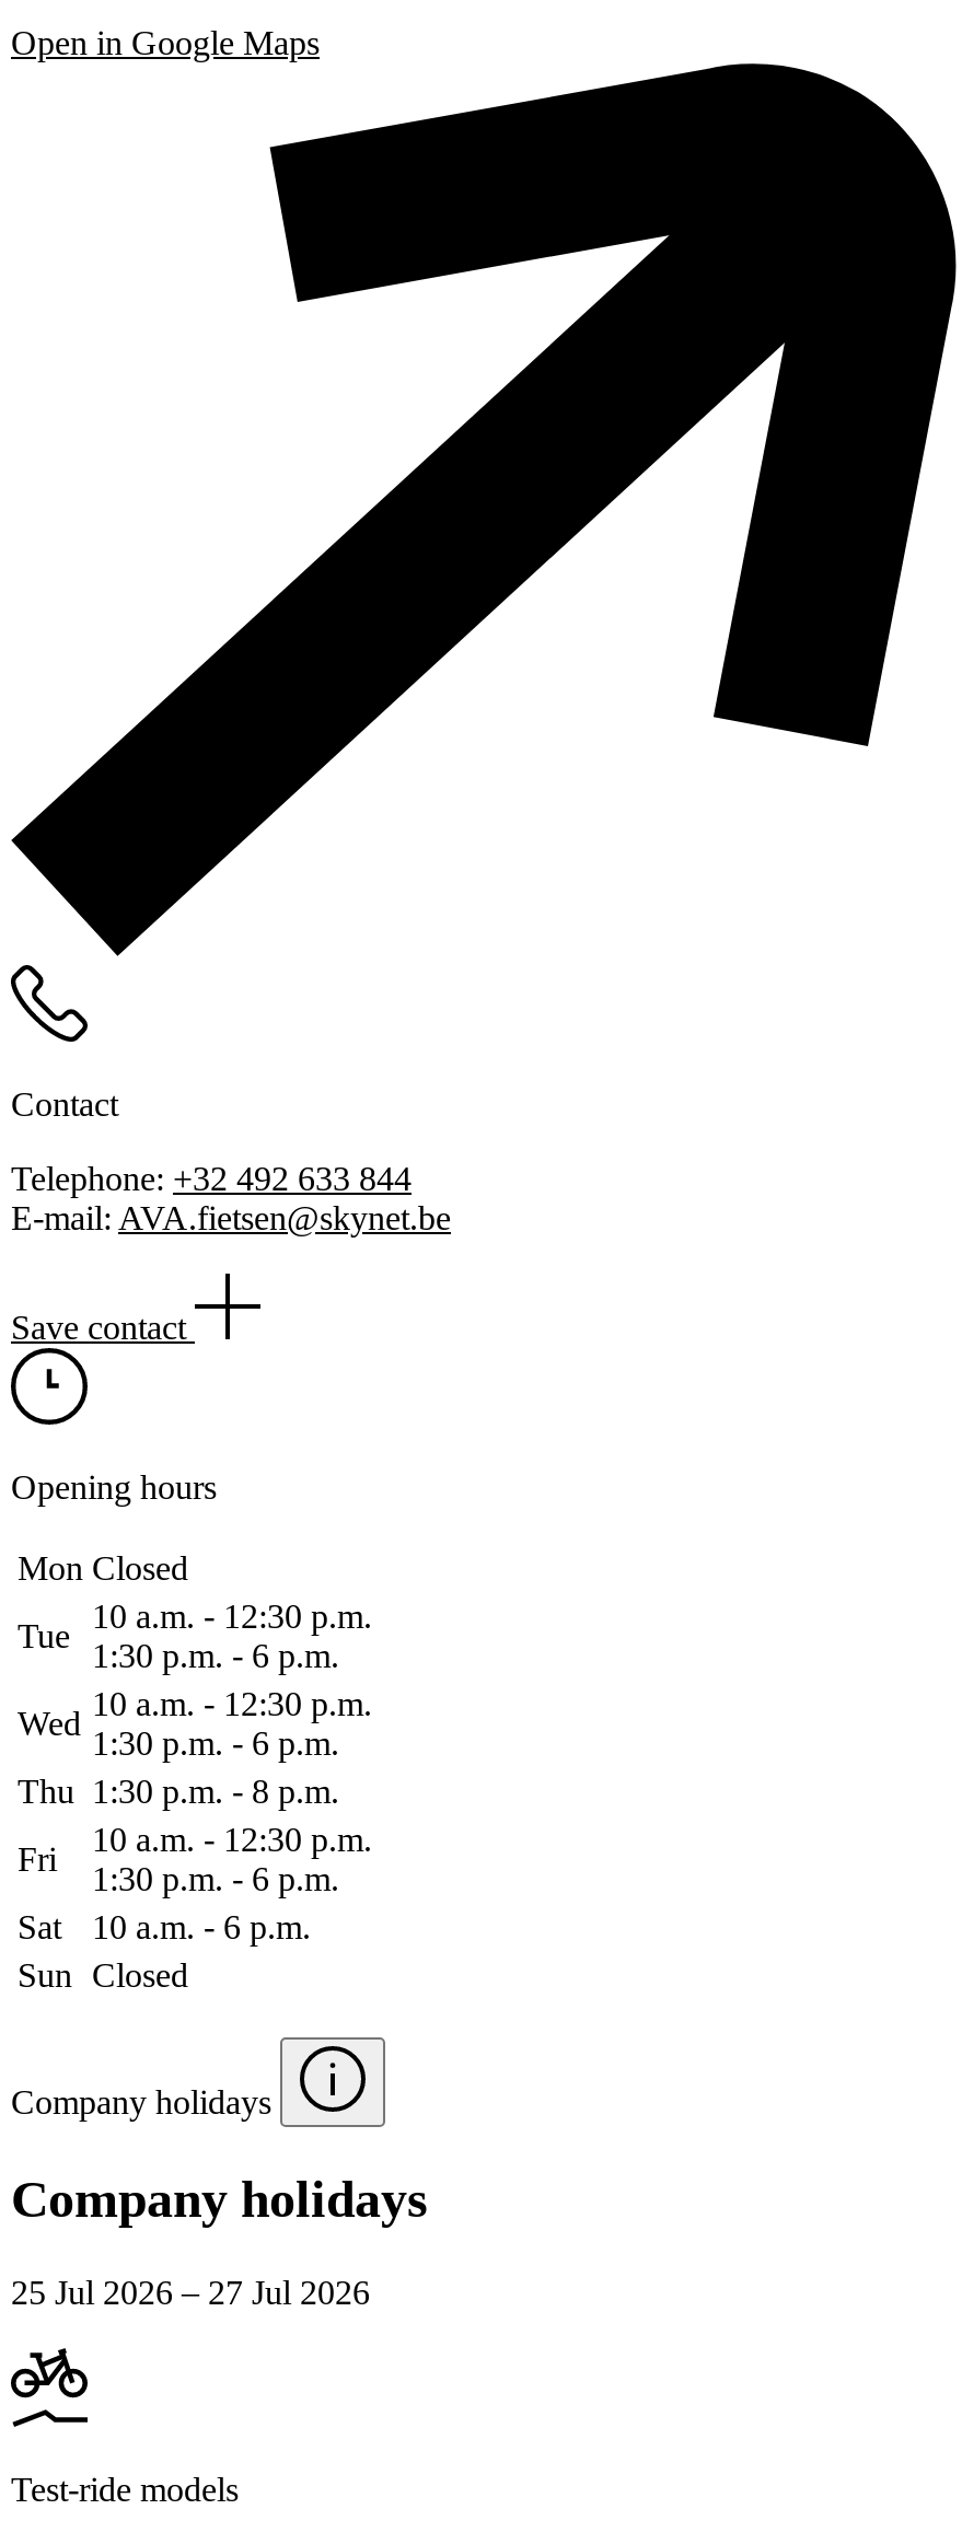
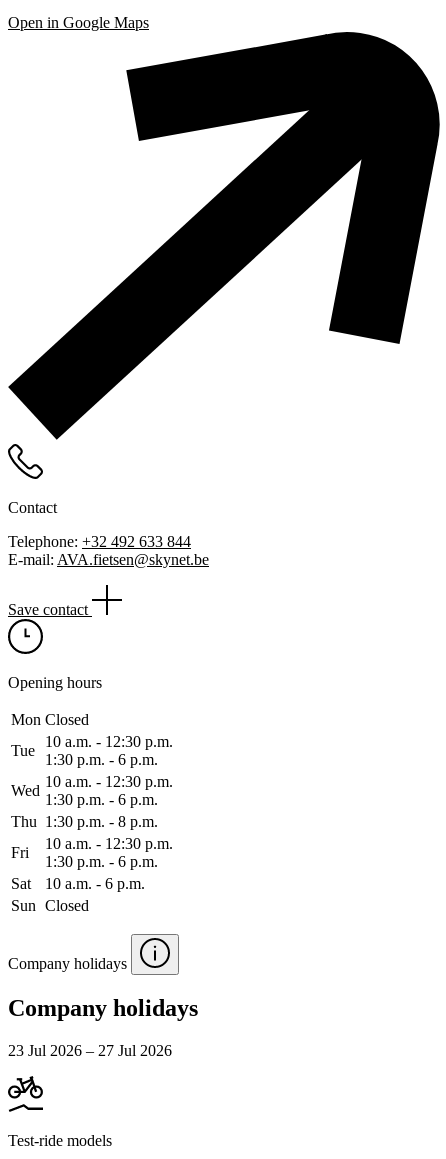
- 25 Jul 2026 – 27 Jul 2026
+ 23 Jul 2026 – 27 Jul 2026
